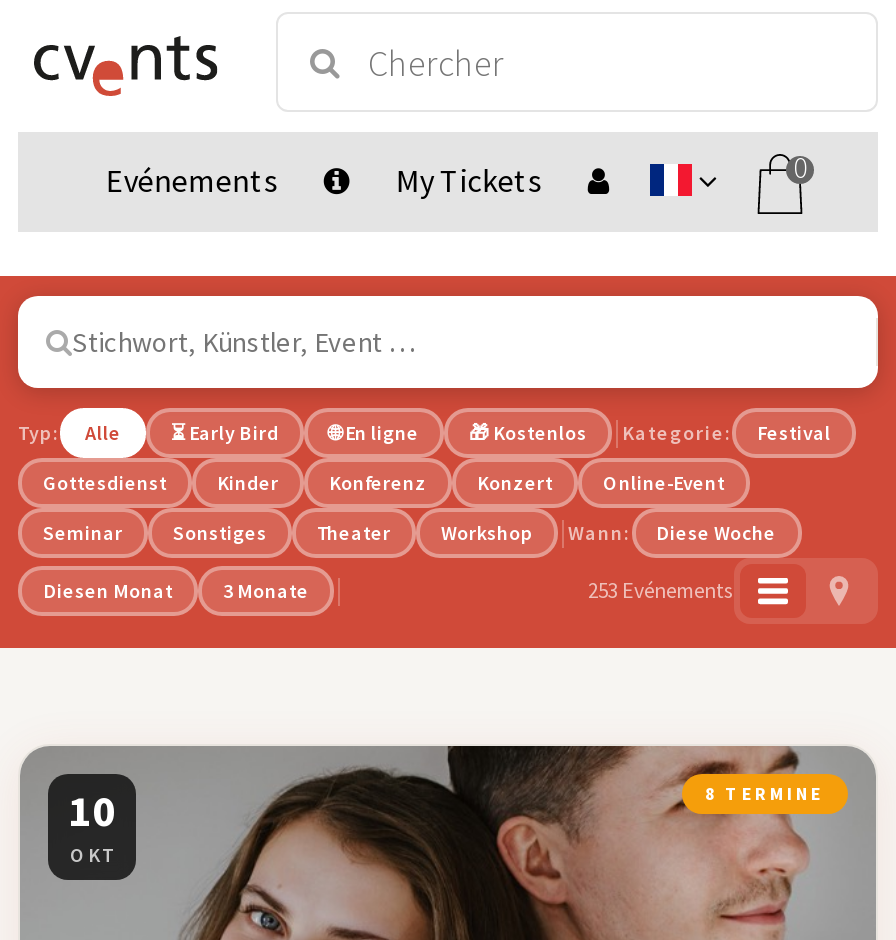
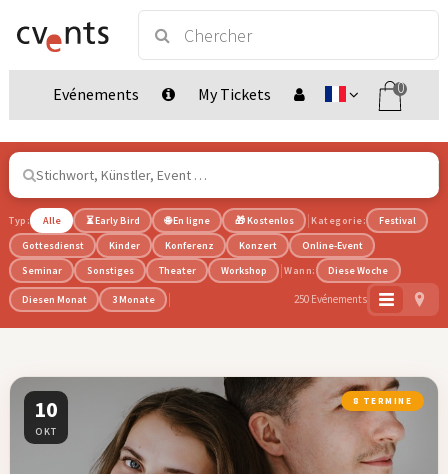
- 253 Evénements
+ 250 Evénements
